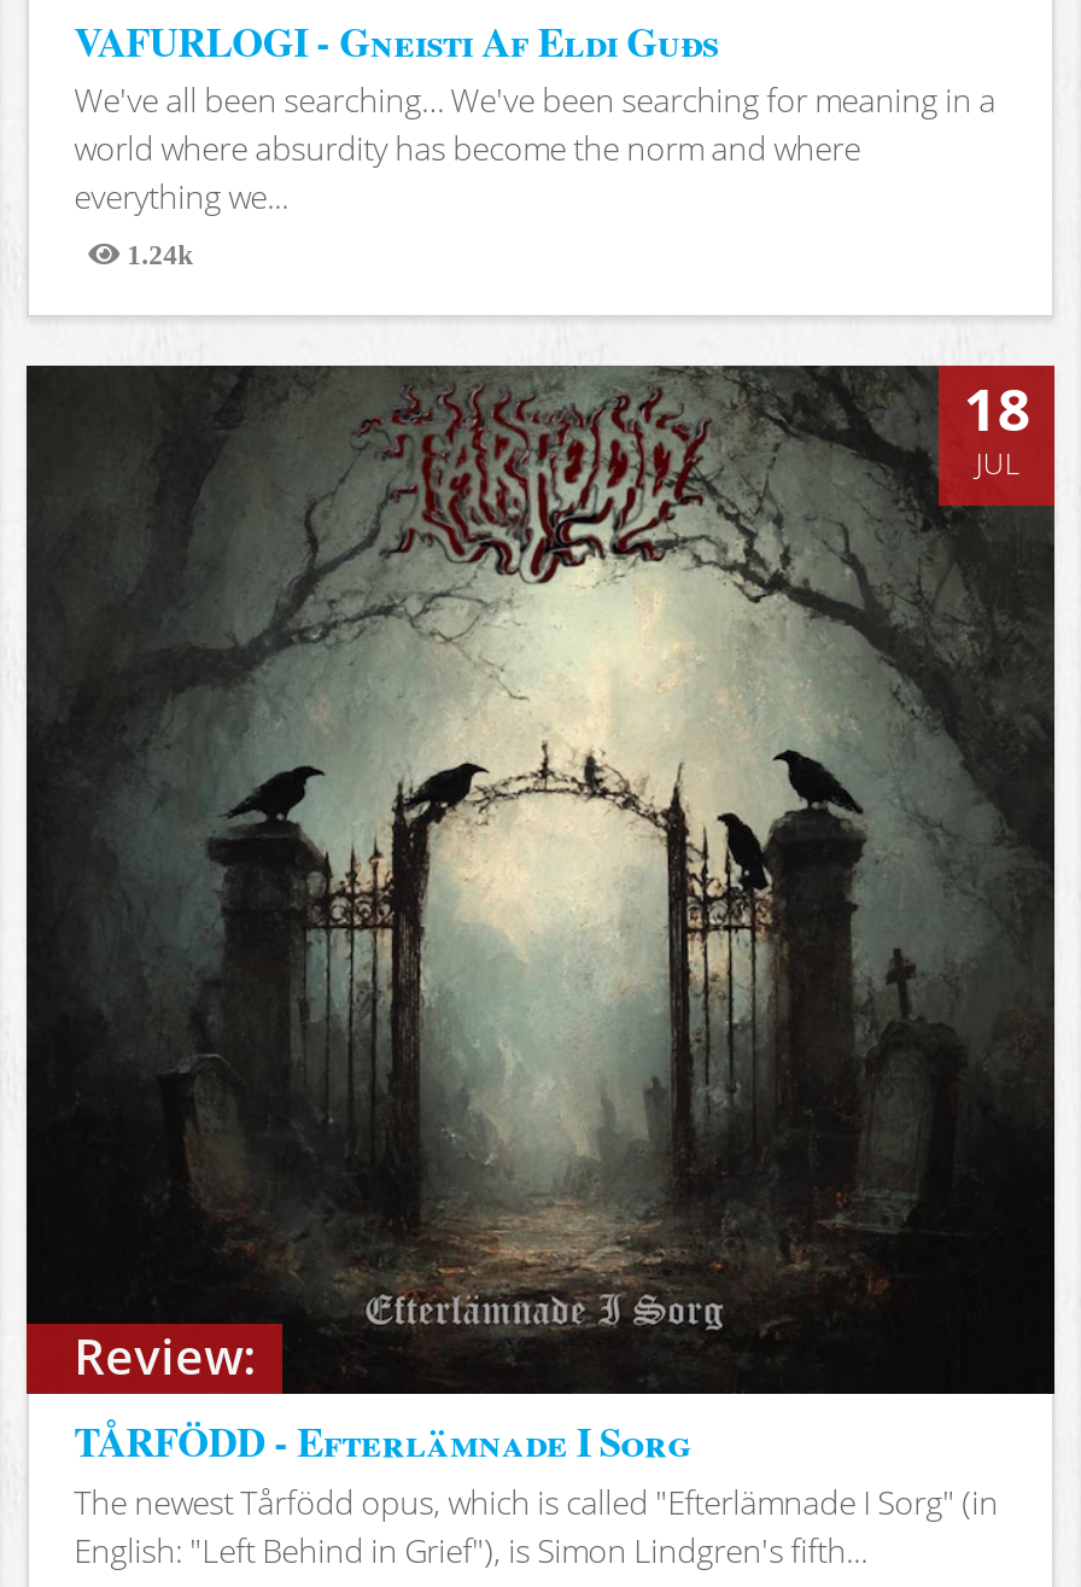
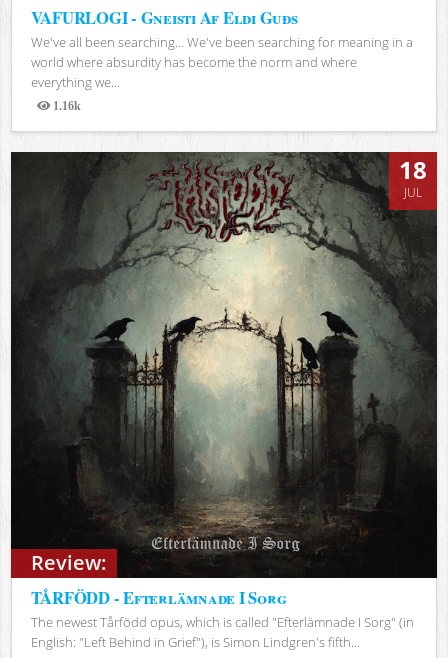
- 1.24k
+ 1.16k
